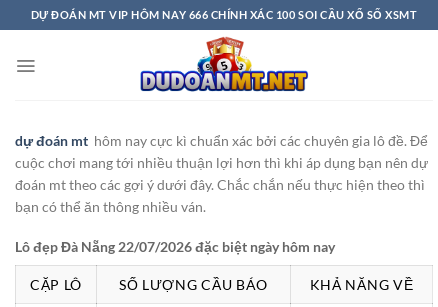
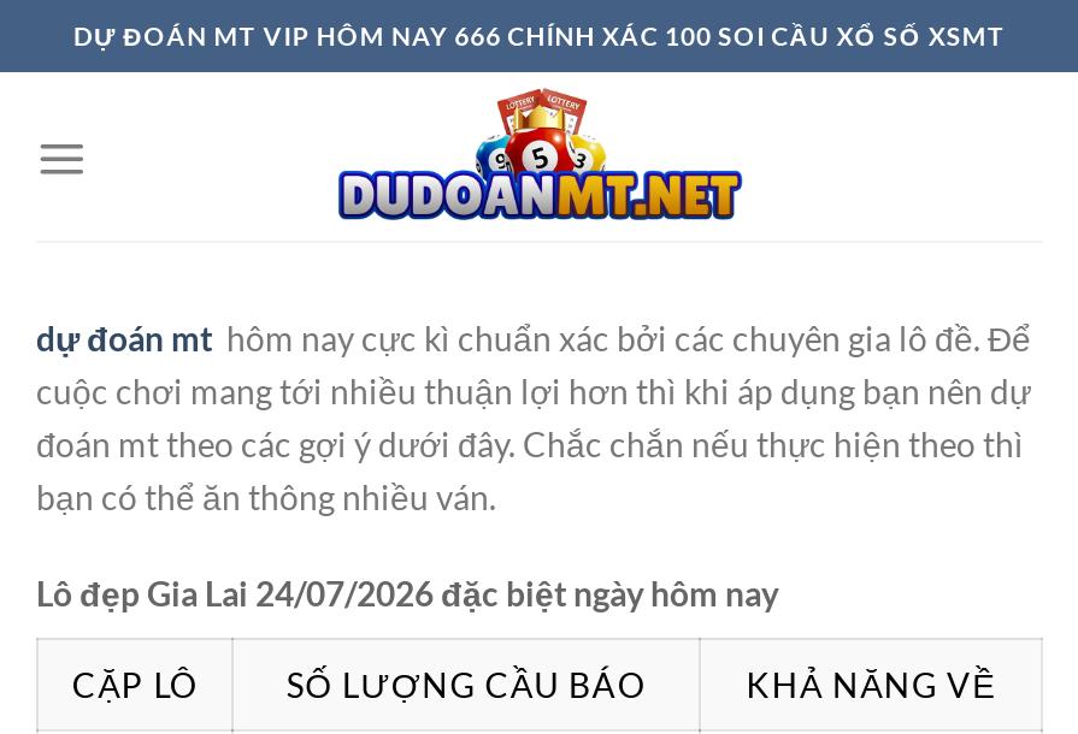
- Lô đẹp Đà Nẵng 22/07/2026 đặc biệt ngày hôm nay
+ Lô đẹp Gia Lai 24/07/2026 đặc biệt ngày hôm nay
